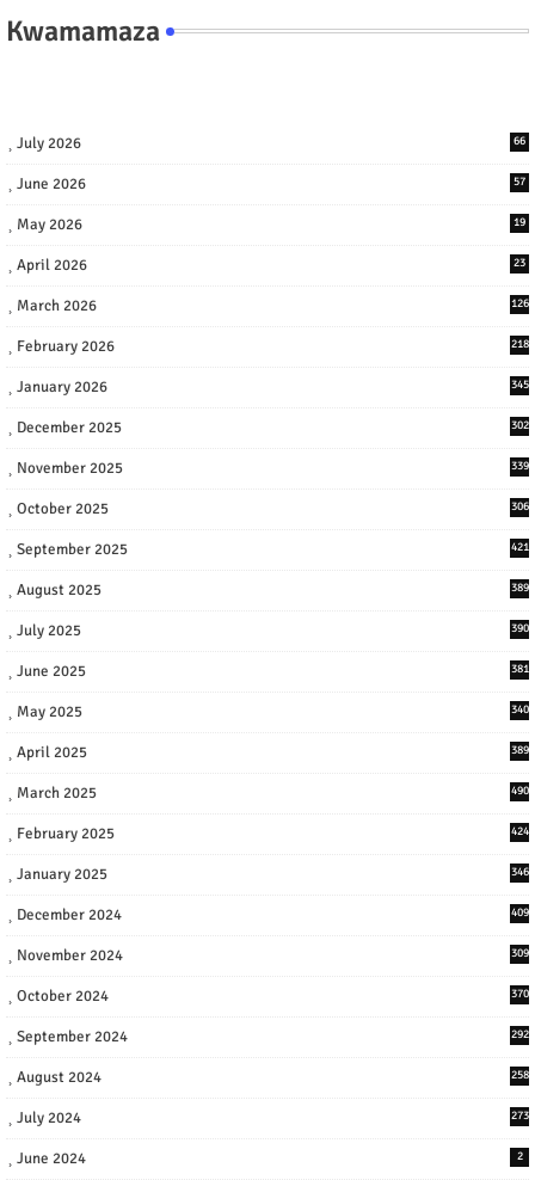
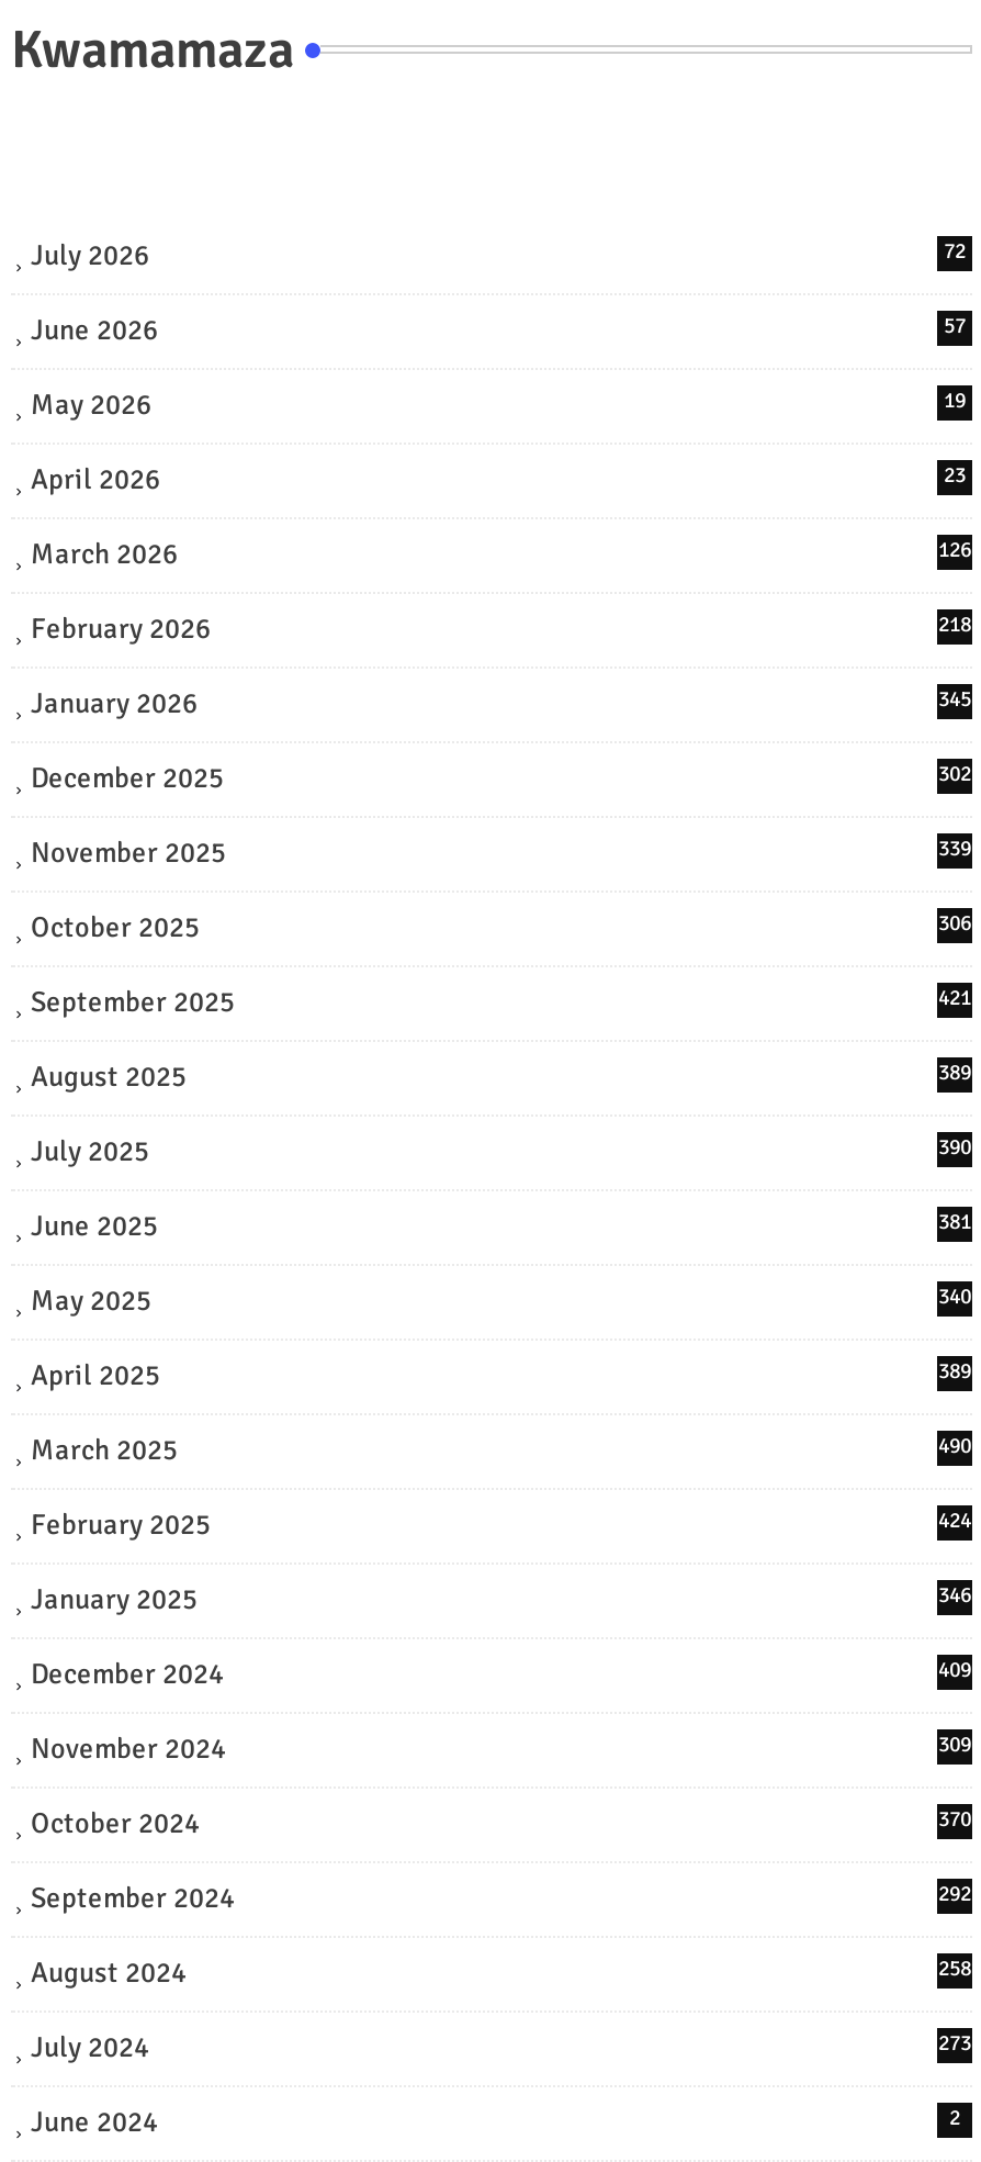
- 66
+ 72
